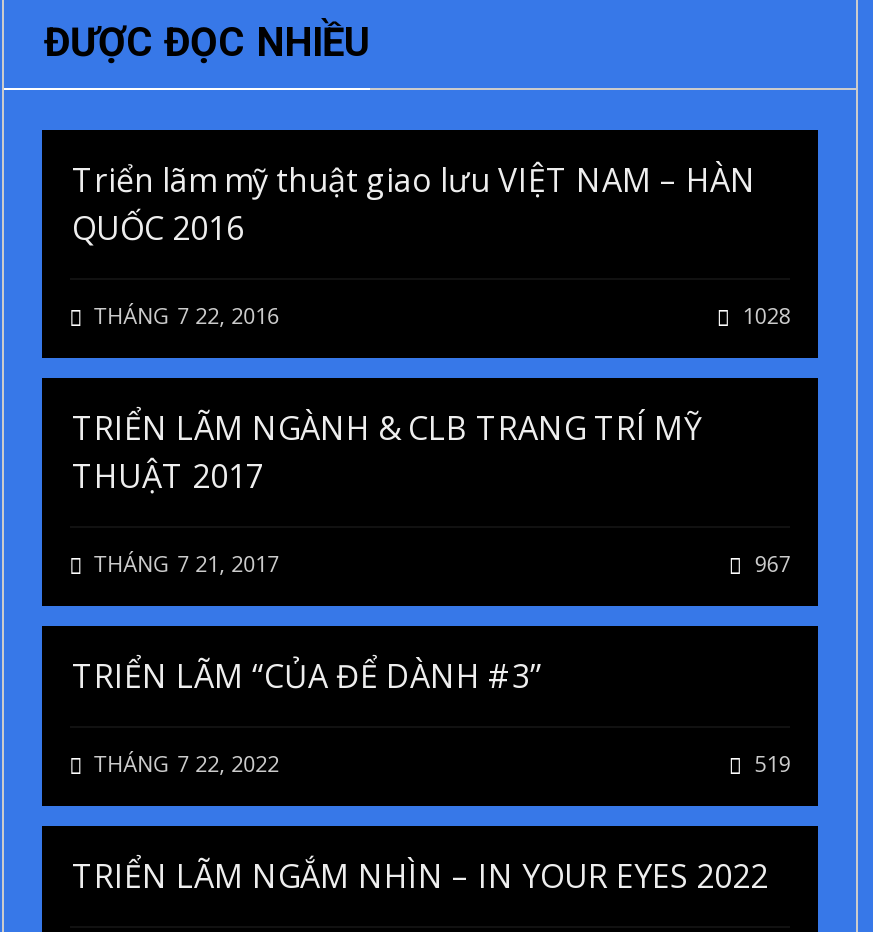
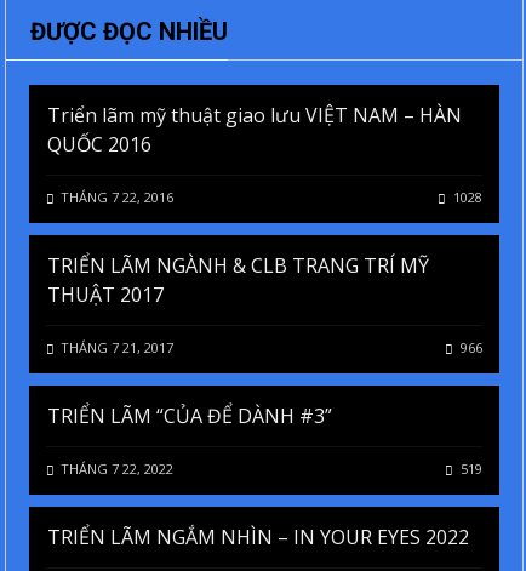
- 967
+ 966
